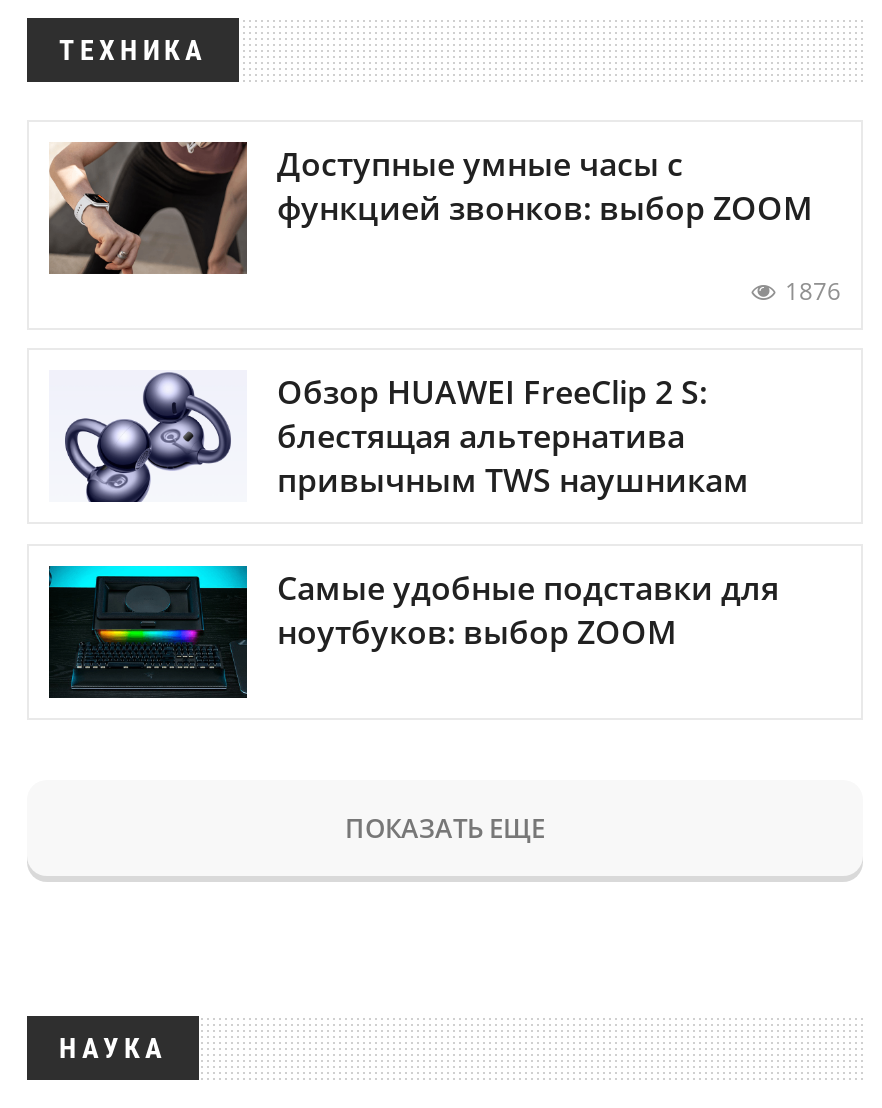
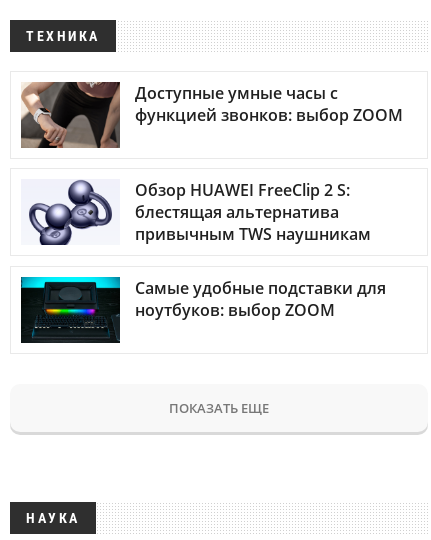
- 1876
